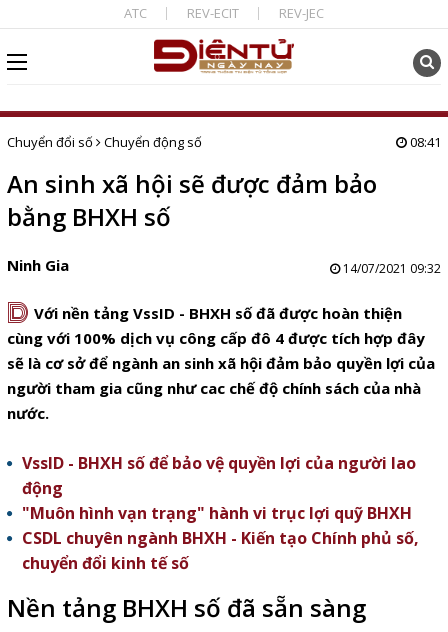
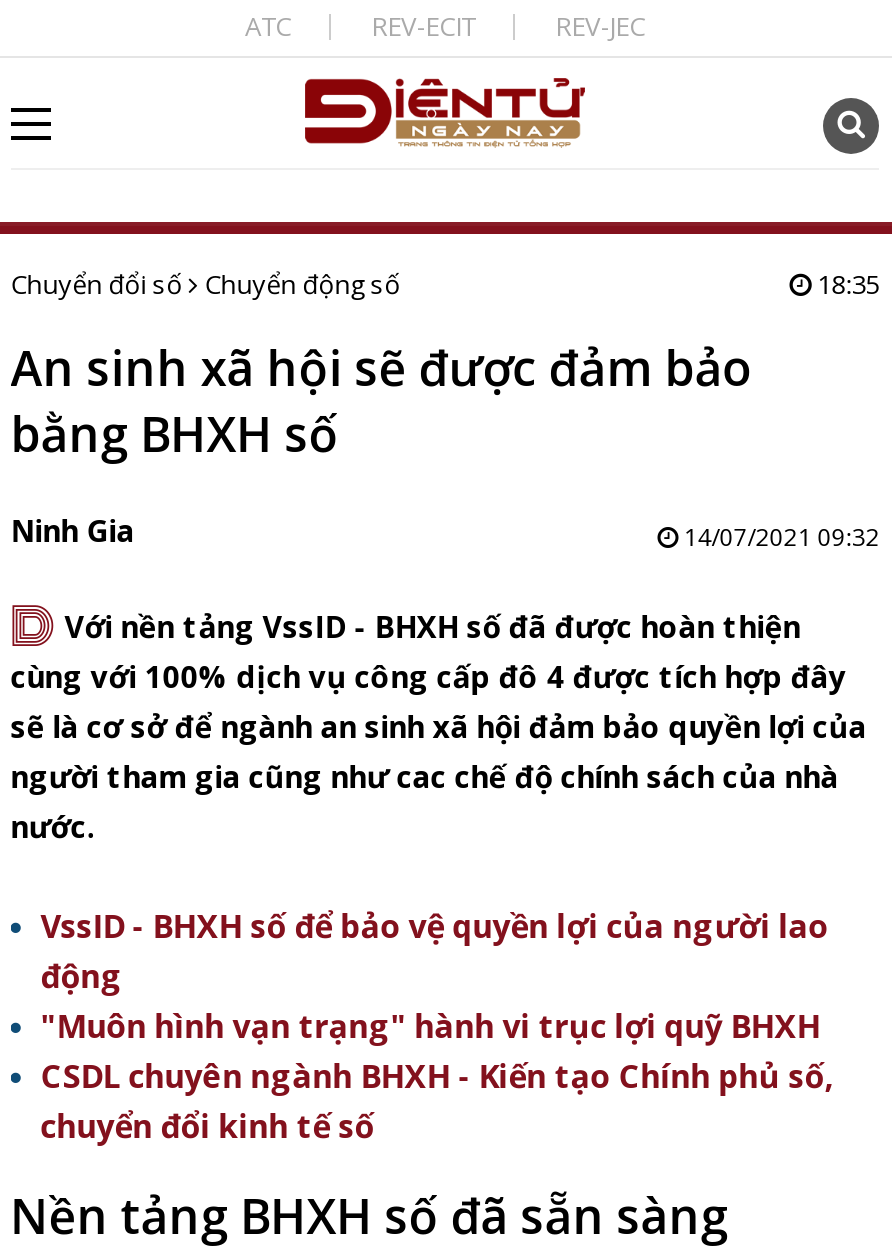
- 08:41
+ 18:35
